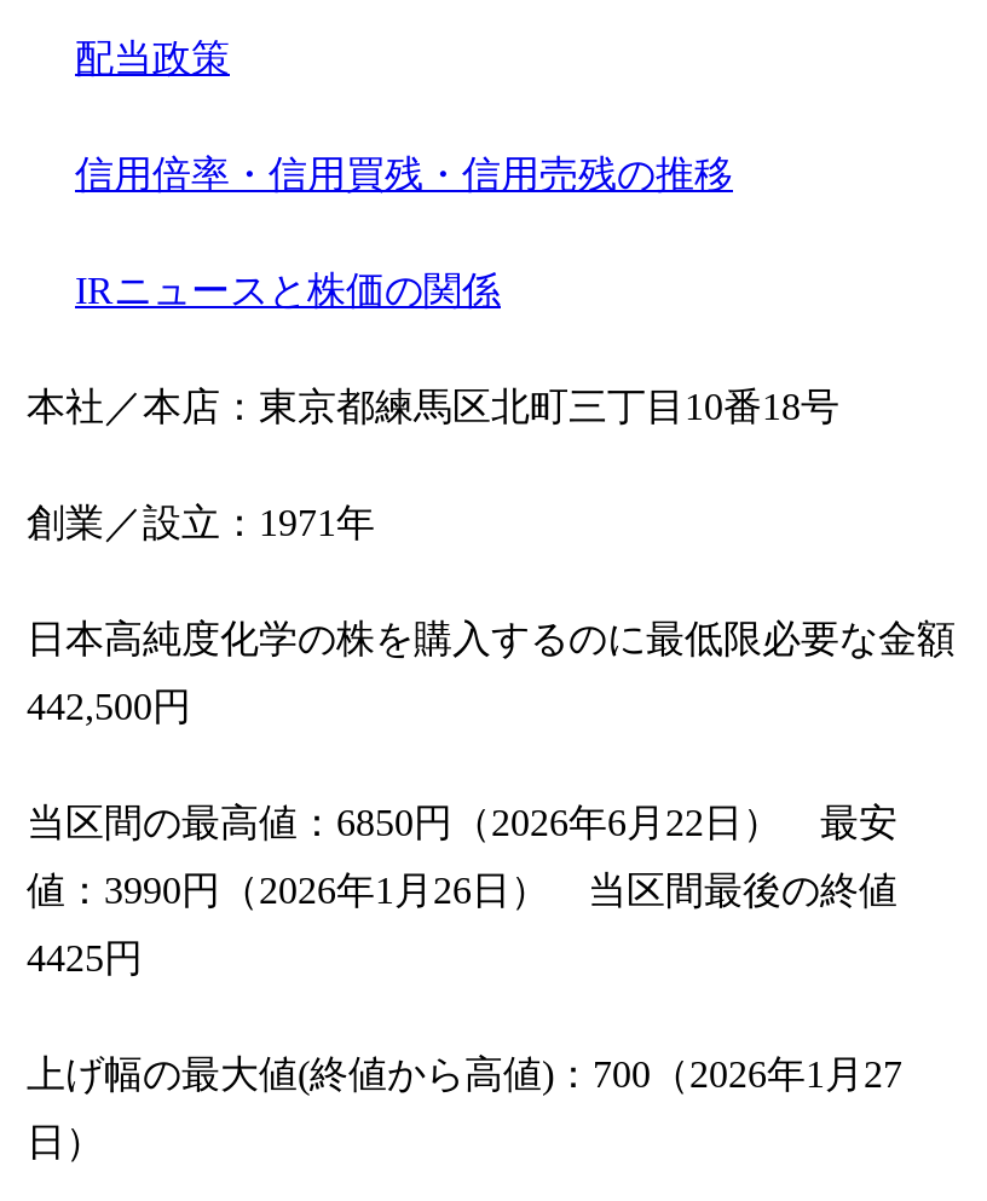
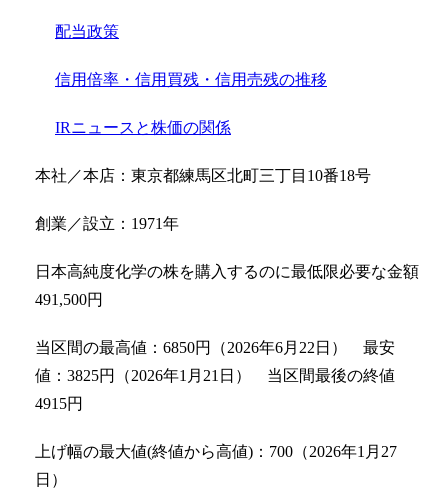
- 442,500円
+ 491,500円

- 値：3990円（2026年1月26日） 当区間最後の終値
+ 値：3825円（2026年1月21日） 当区間最後の終値

- 4425円
+ 4915円
